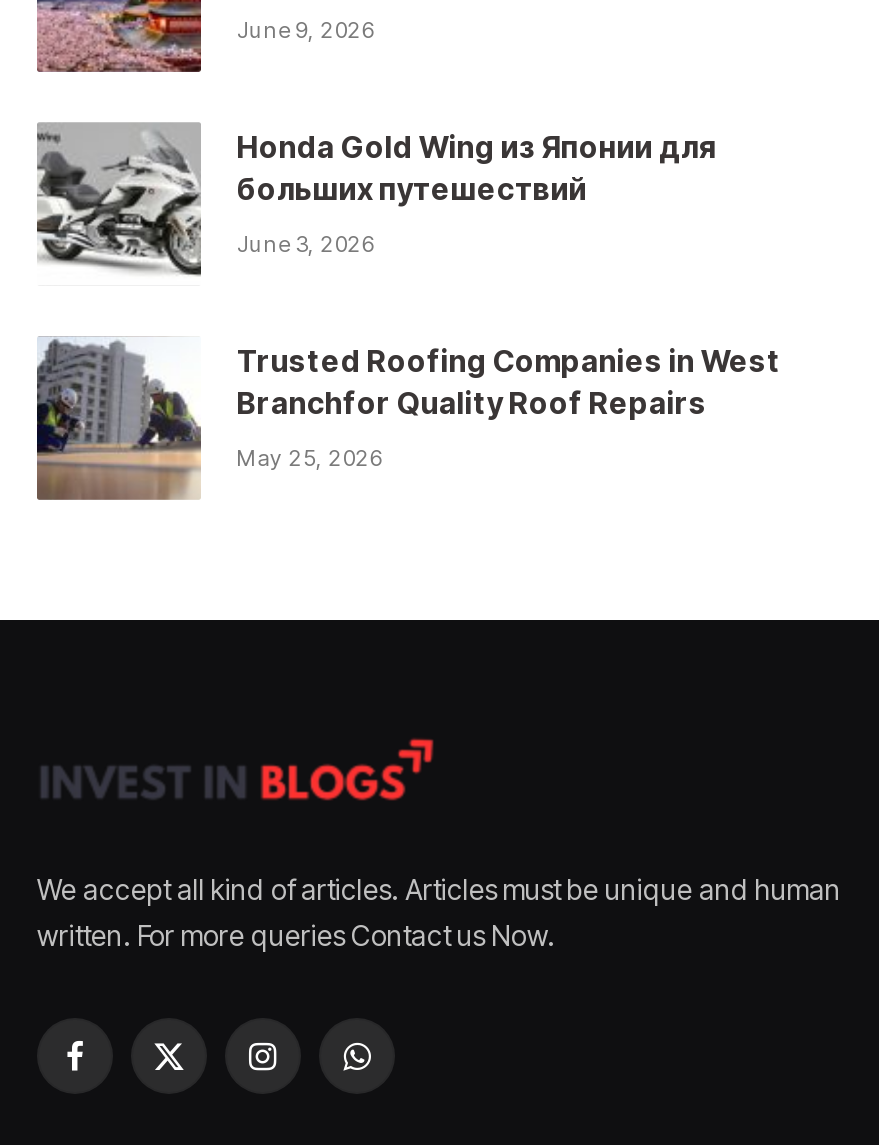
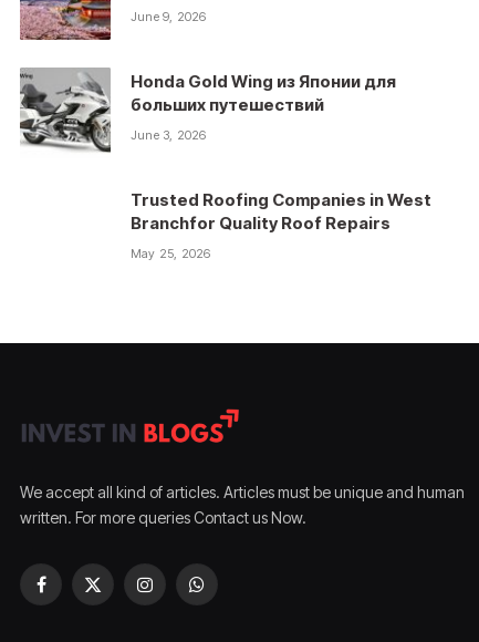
- [image]
